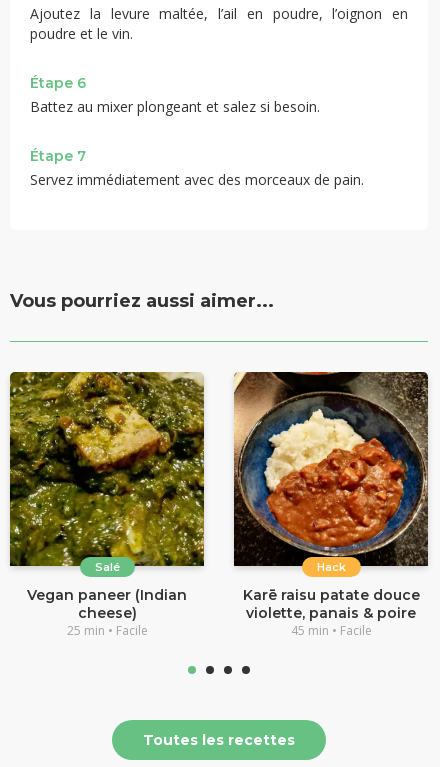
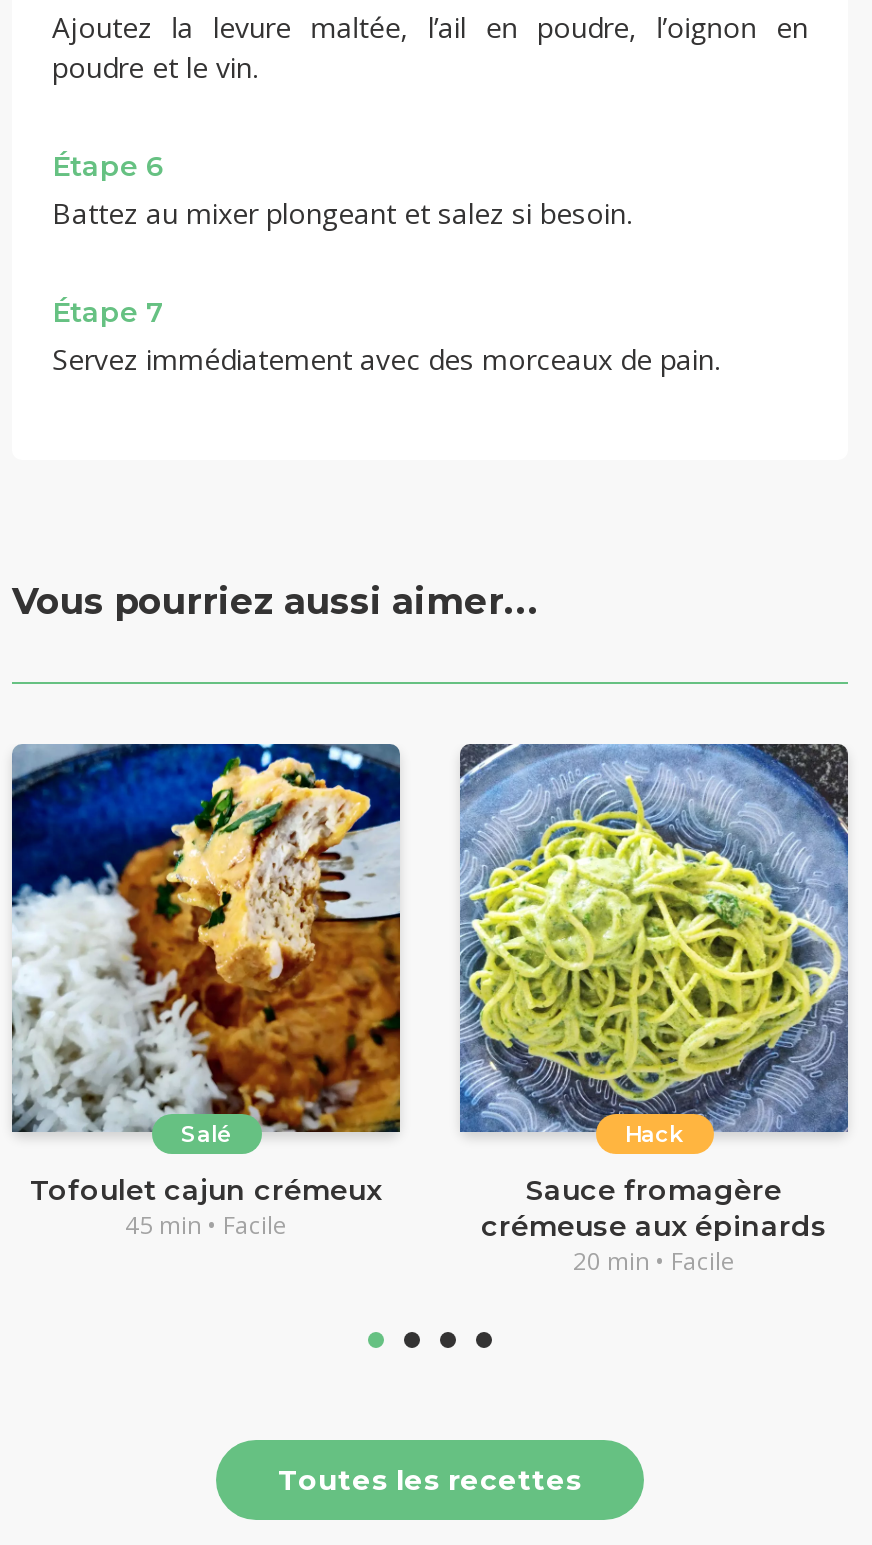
- [image]
- Vegan paneer (Indian
- cheese)
- 25 min • Facile
+ [image]
+ Tofoulet cajun crémeux
+ 45 min • Facile

- [image]
- Karē raisu patate douce
- violette, panais & poire
- 45 min • Facile
+ [image]
+ Sauce fromagère
+ crémeuse aux épinards
+ 20 min • Facile
